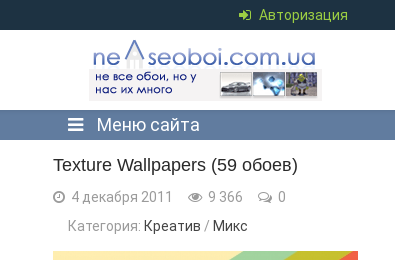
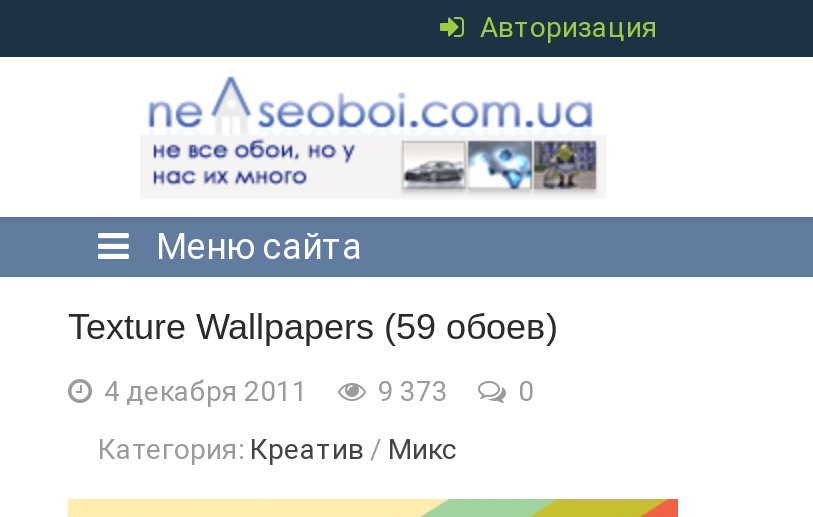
- 4 декабря 2011 9 366 0
+ 4 декабря 2011 9 373 0
